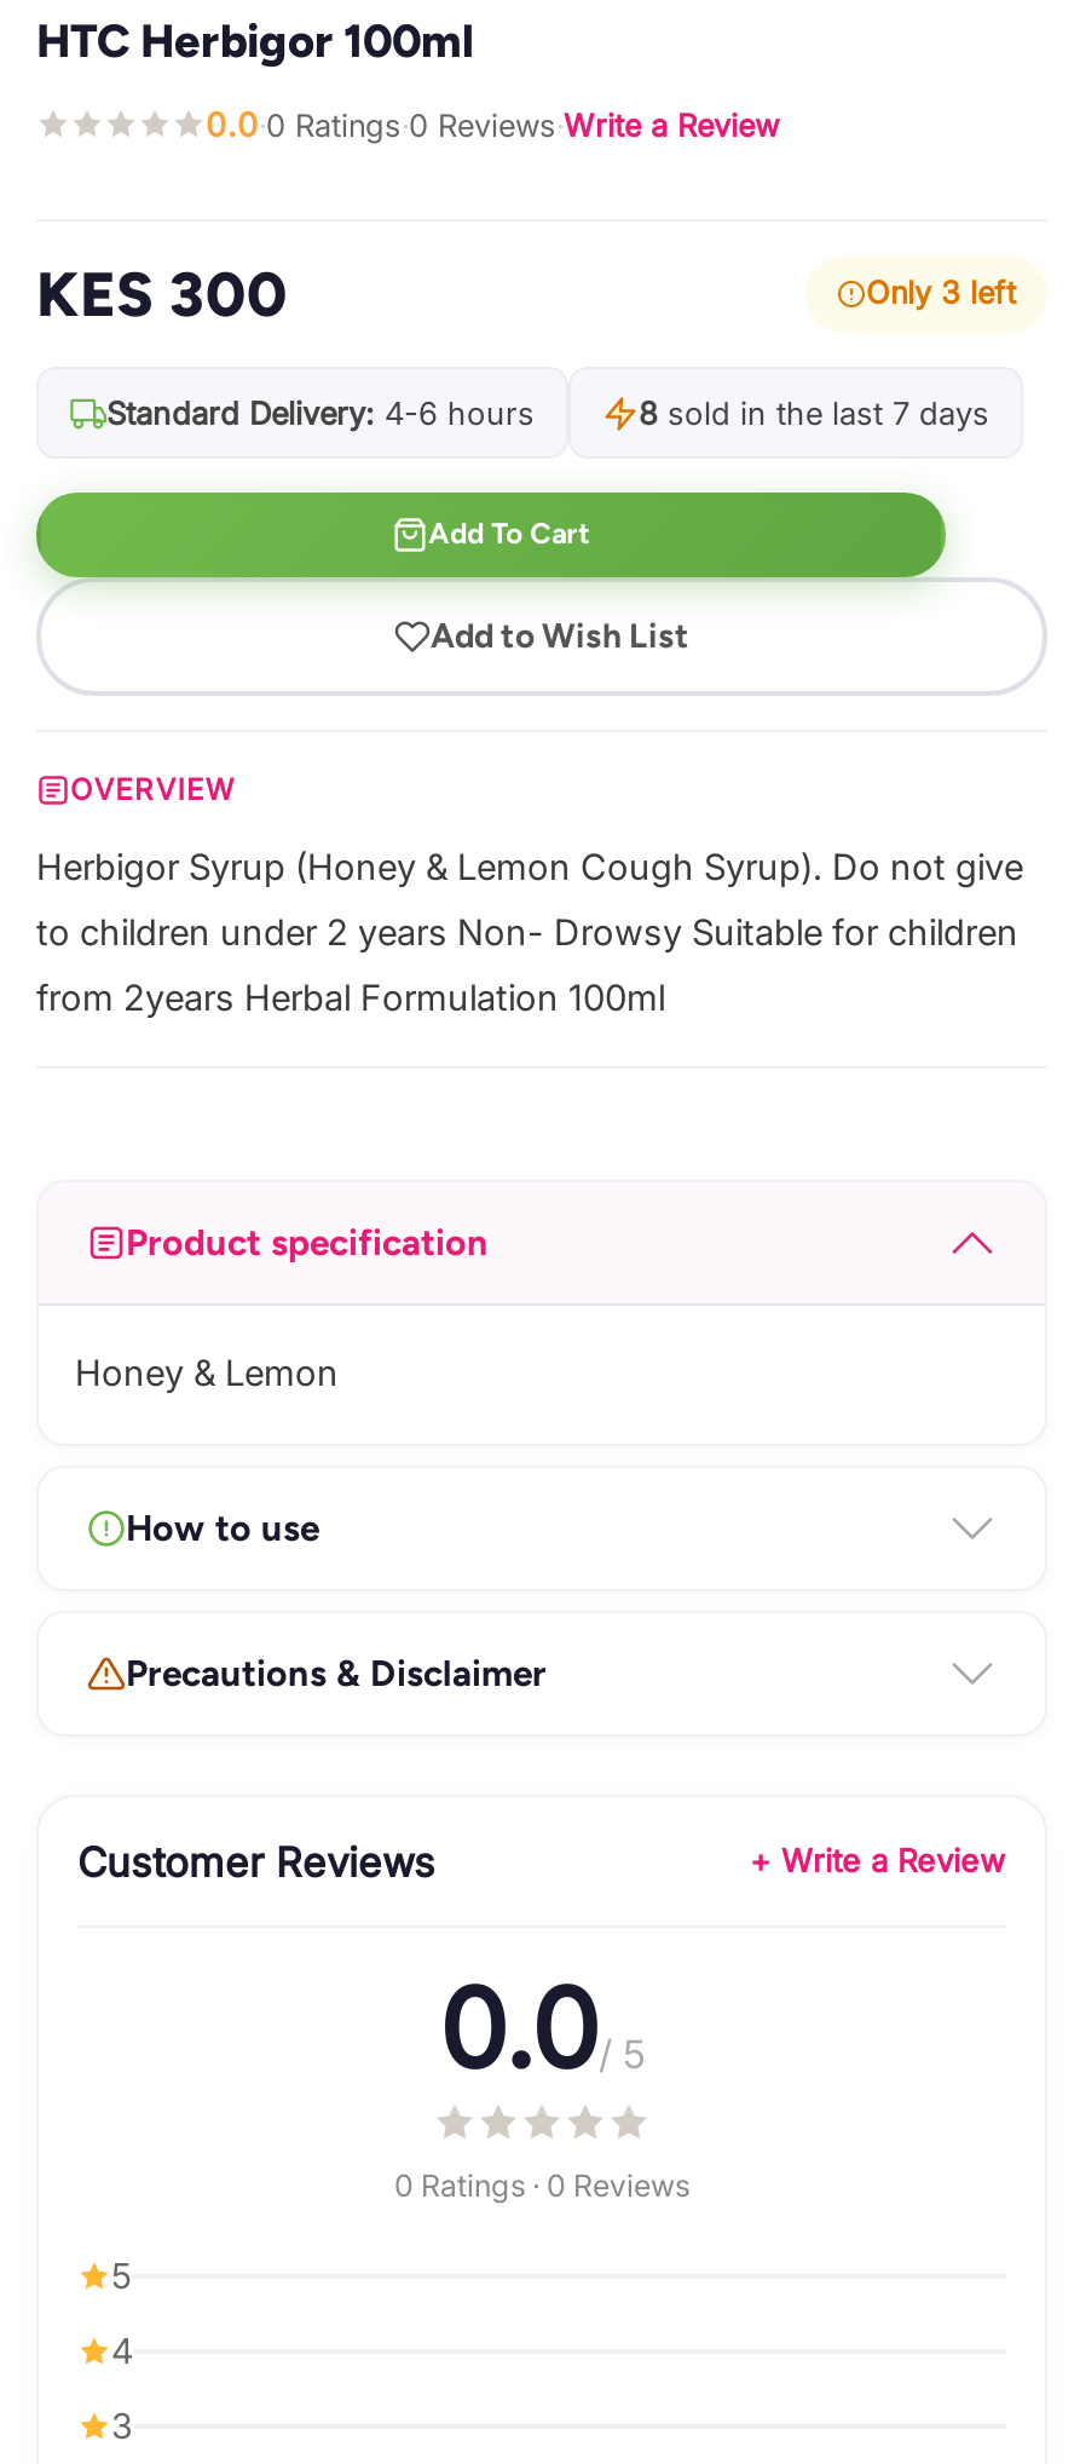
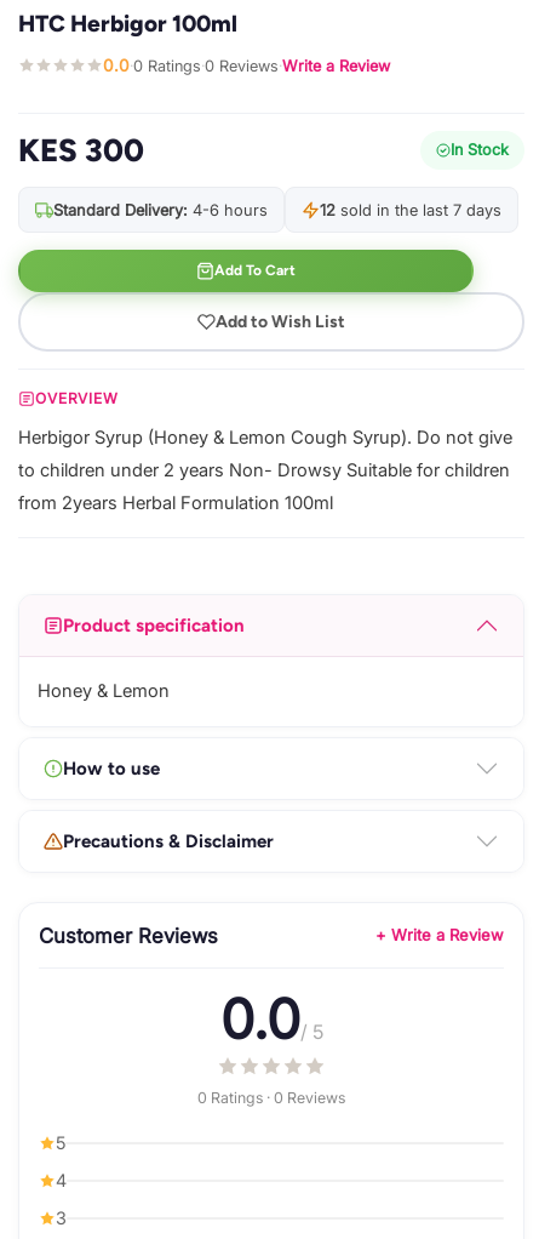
- Only 3 left
+ In Stock

- 8 sold in the last 7 days
+ 12 sold in the last 7 days
